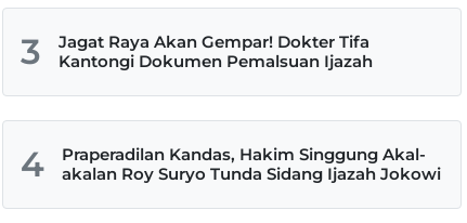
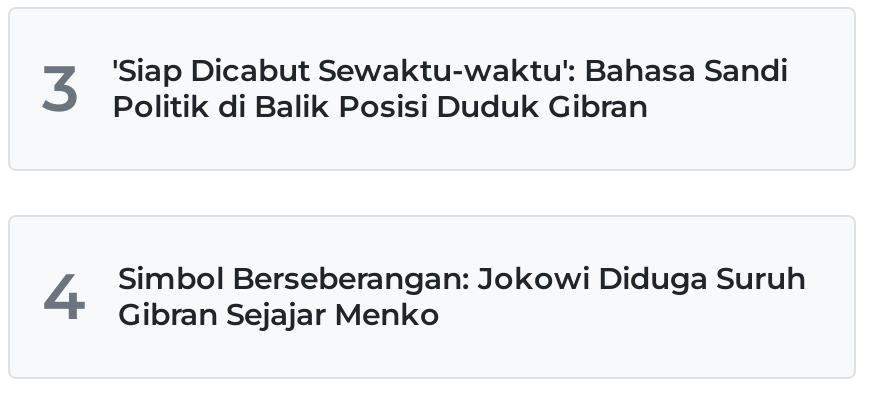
- Jagat Raya Akan Gempar! Dokter Tifa
- Kantongi Dokumen Pemalsuan Ijazah
+ 'Siap Dicabut Sewaktu-waktu': Bahasa Sandi
+ Politik di Balik Posisi Duduk Gibran

- Praperadilan Kandas, Hakim Singgung Akal-
- akalan Roy Suryo Tunda Sidang Ijazah Jokowi
+ Simbol Berseberangan: Jokowi Diduga Suruh
+ Gibran Sejajar Menko
